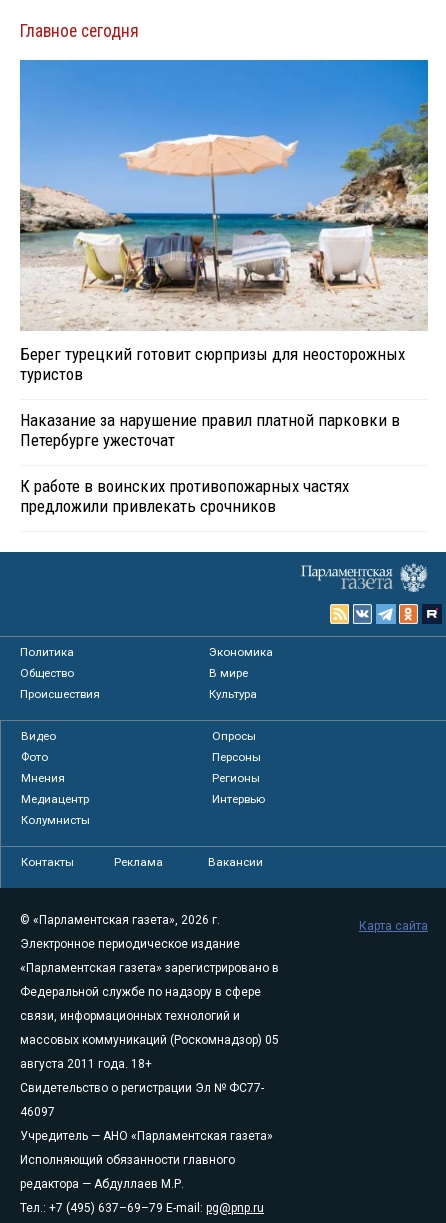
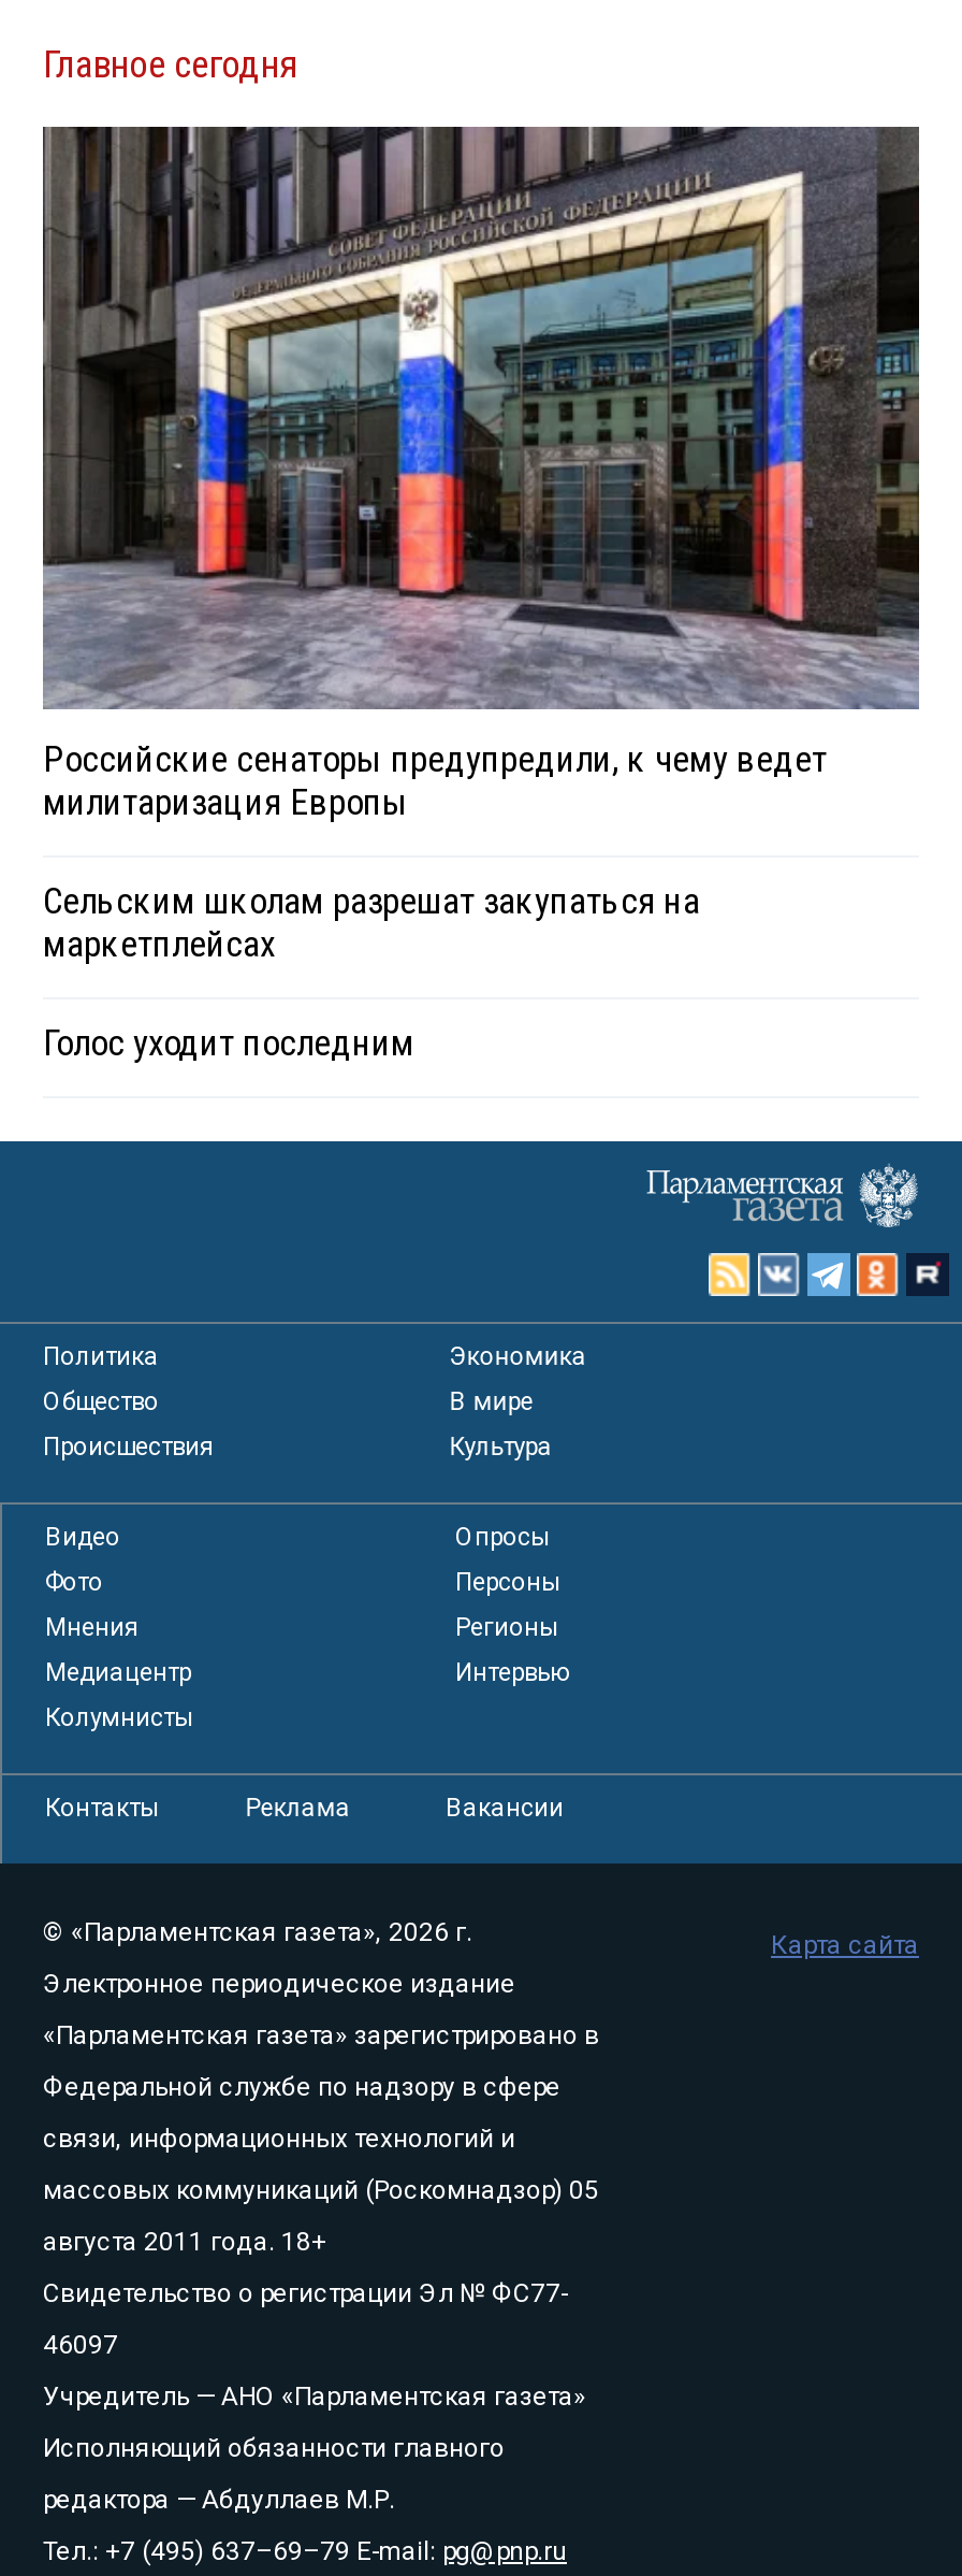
- [image]
- Берег турецкий готовит сюрпризы для неосторожных
- туристов
+ [image]
+ Российские сенаторы предупредили, к чему ведет
+ милитаризация Европы

- Наказание за нарушение правил платной парковки в
- Петербурге ужесточат
+ Сельским школам разрешат закупаться на
+ маркетплейсах

- К работе в воинских противопожарных частях
- предложили привлекать срочников
+ Голос уходит последним
